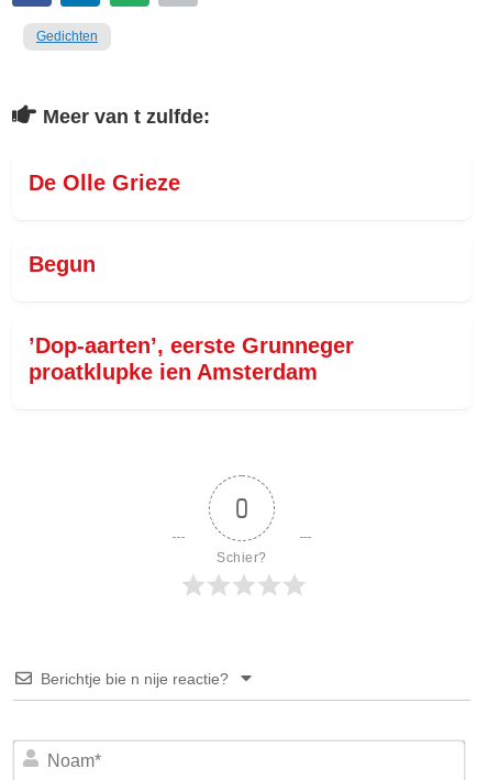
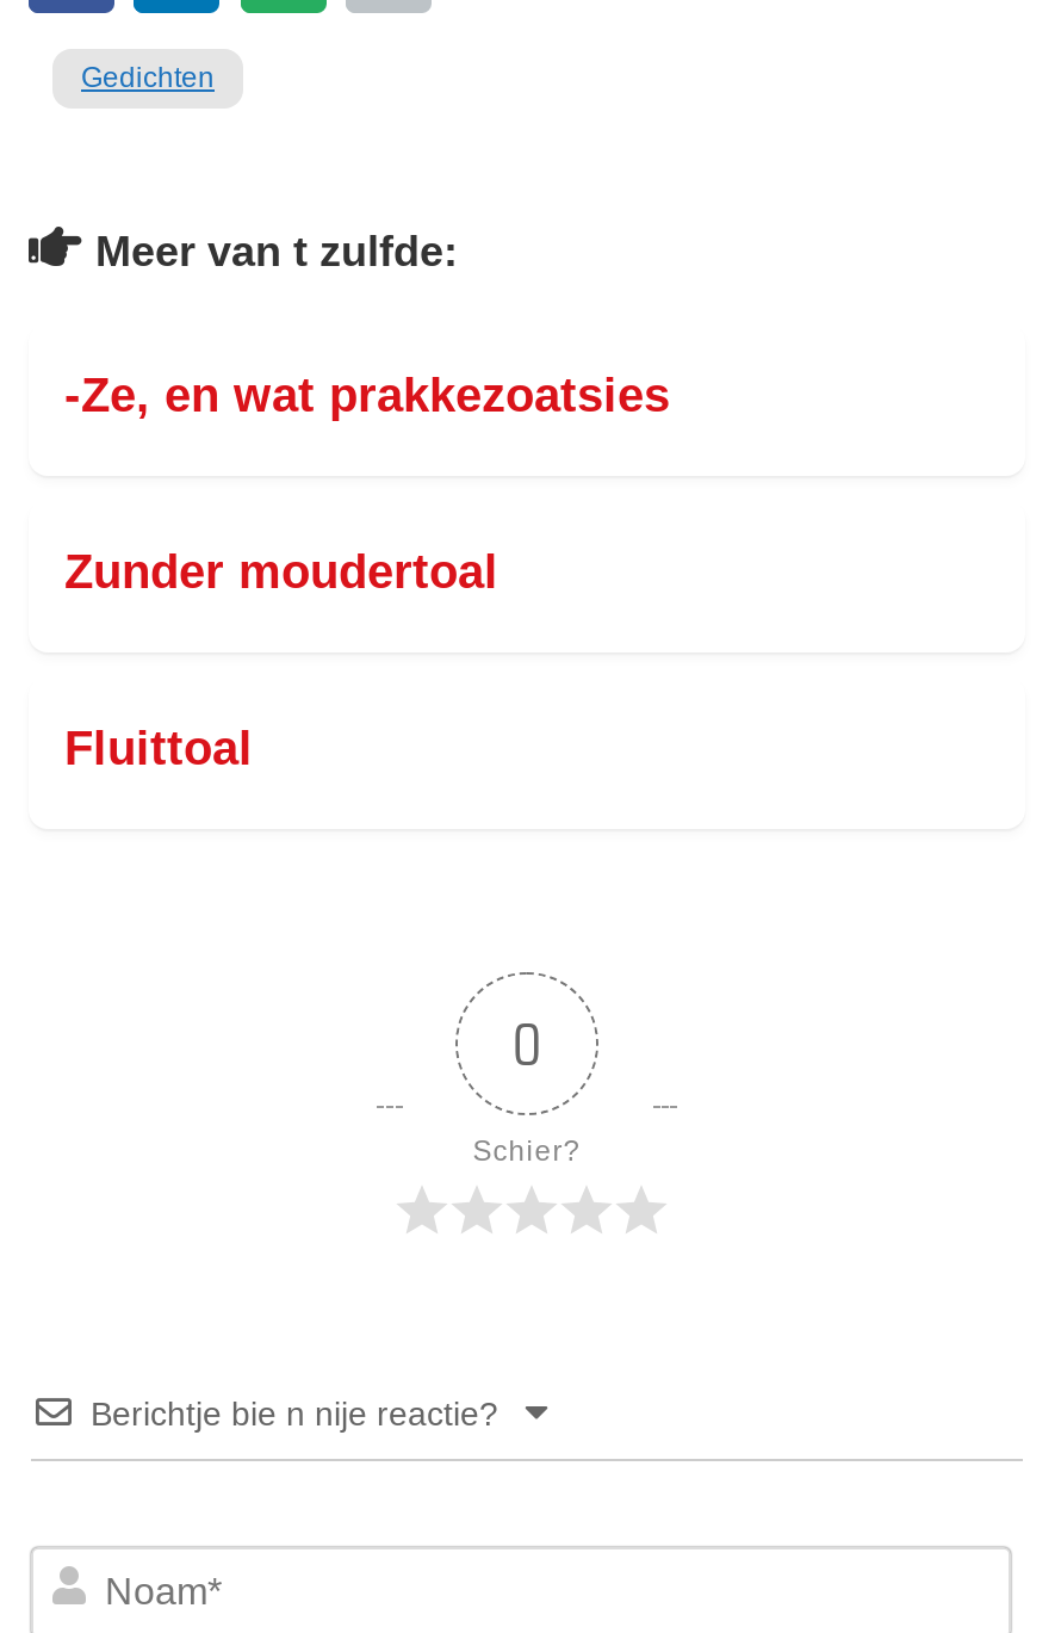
- De Olle Grieze
+ -Ze, en wat prakkezoatsies

- Begun
+ Zunder moudertoal

- ’Dop-aarten’, eerste Grunneger
- proatklupke ien Amsterdam
+ Fluittoal
